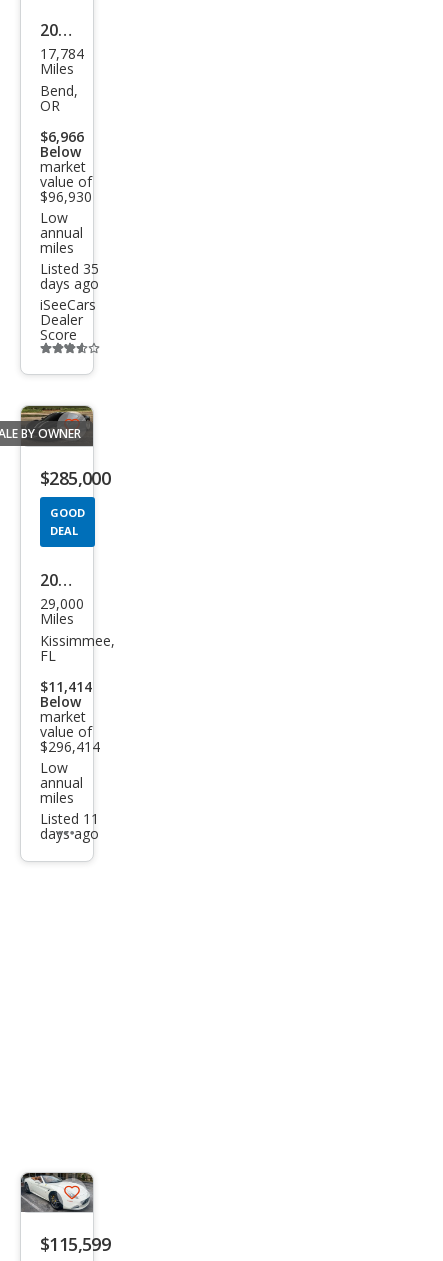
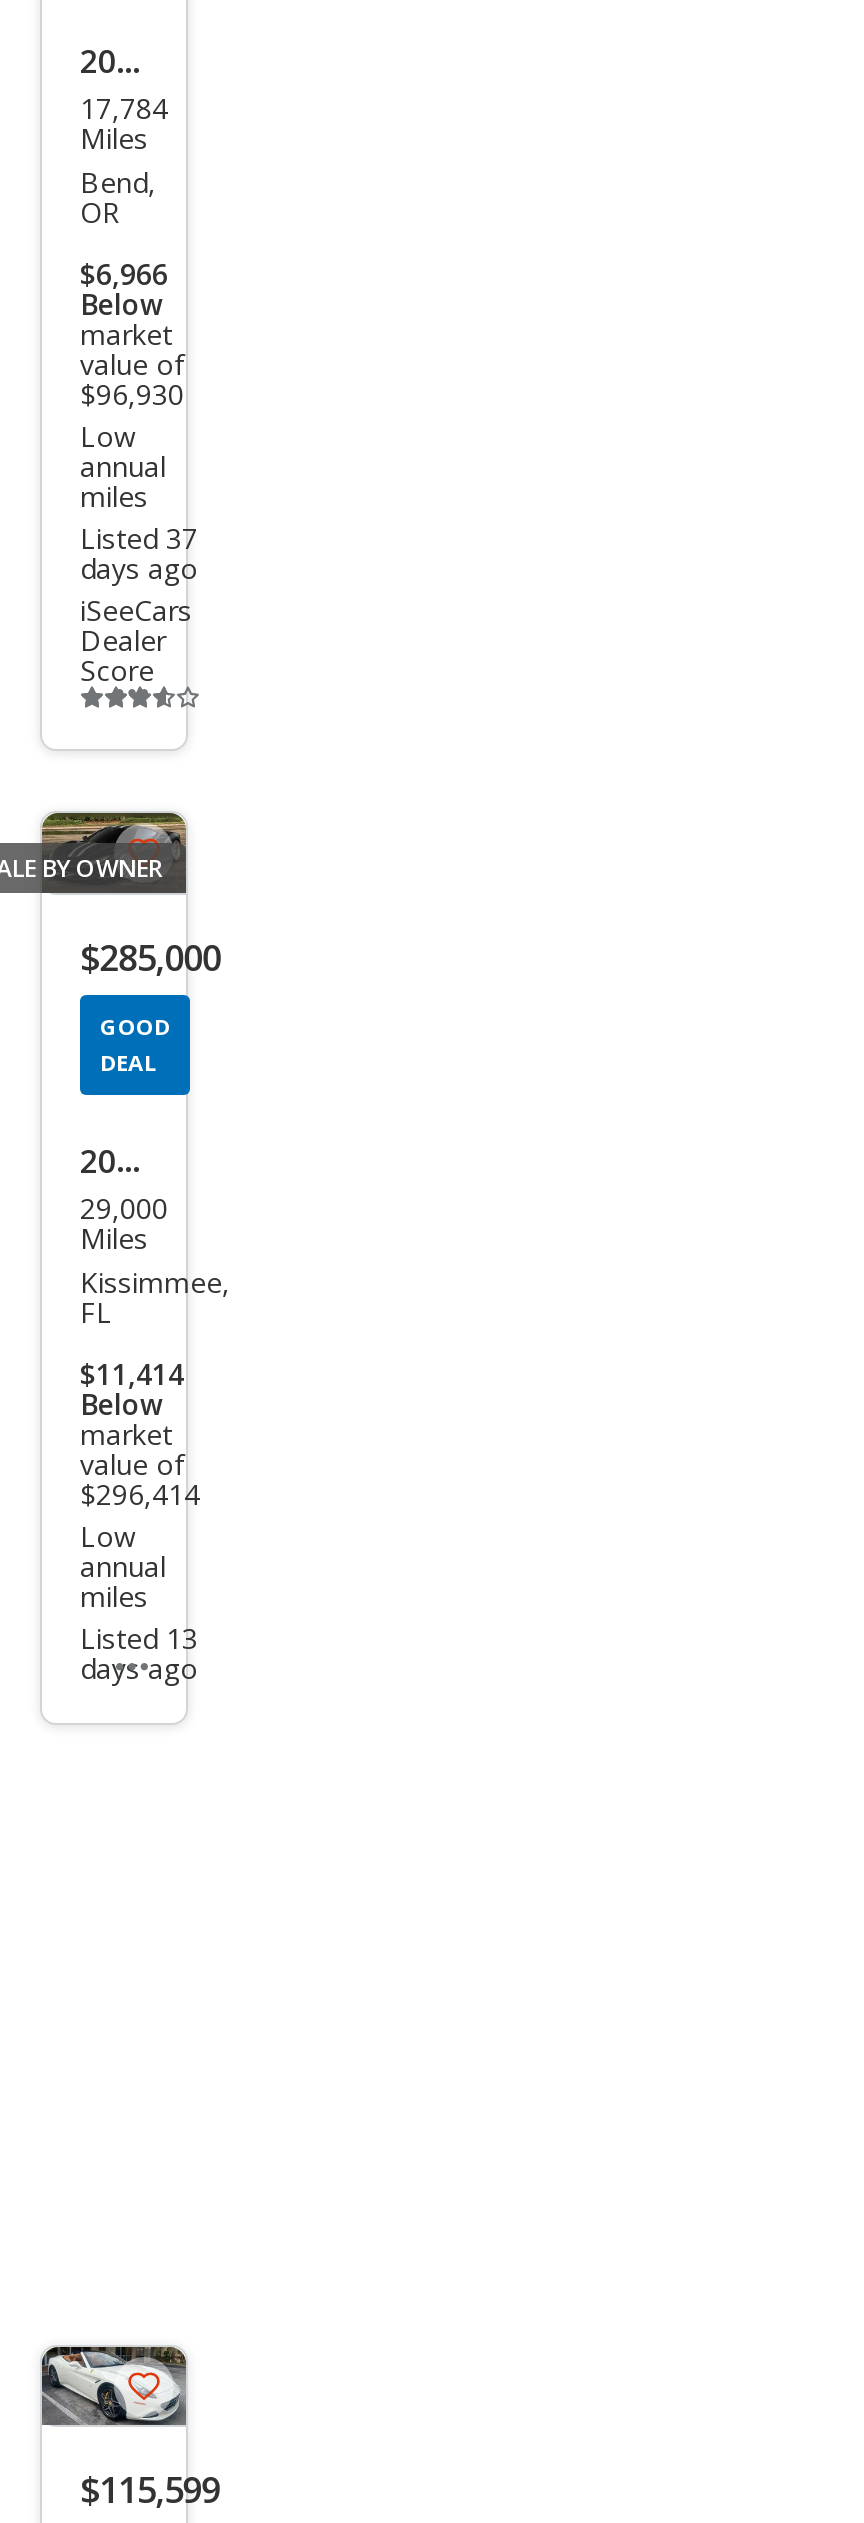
- Listed 35
+ Listed 37

- Listed 11
+ Listed 13
